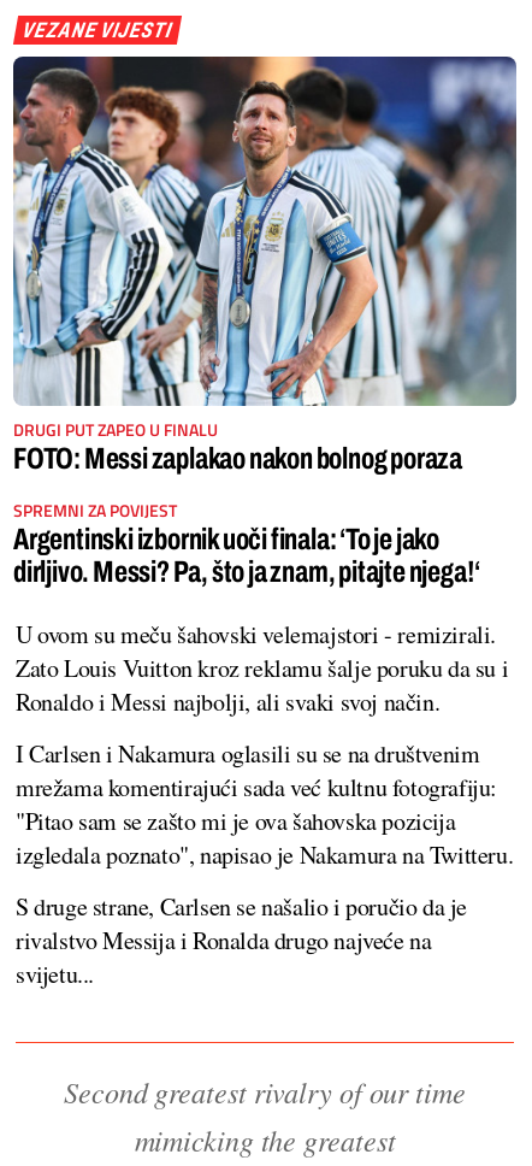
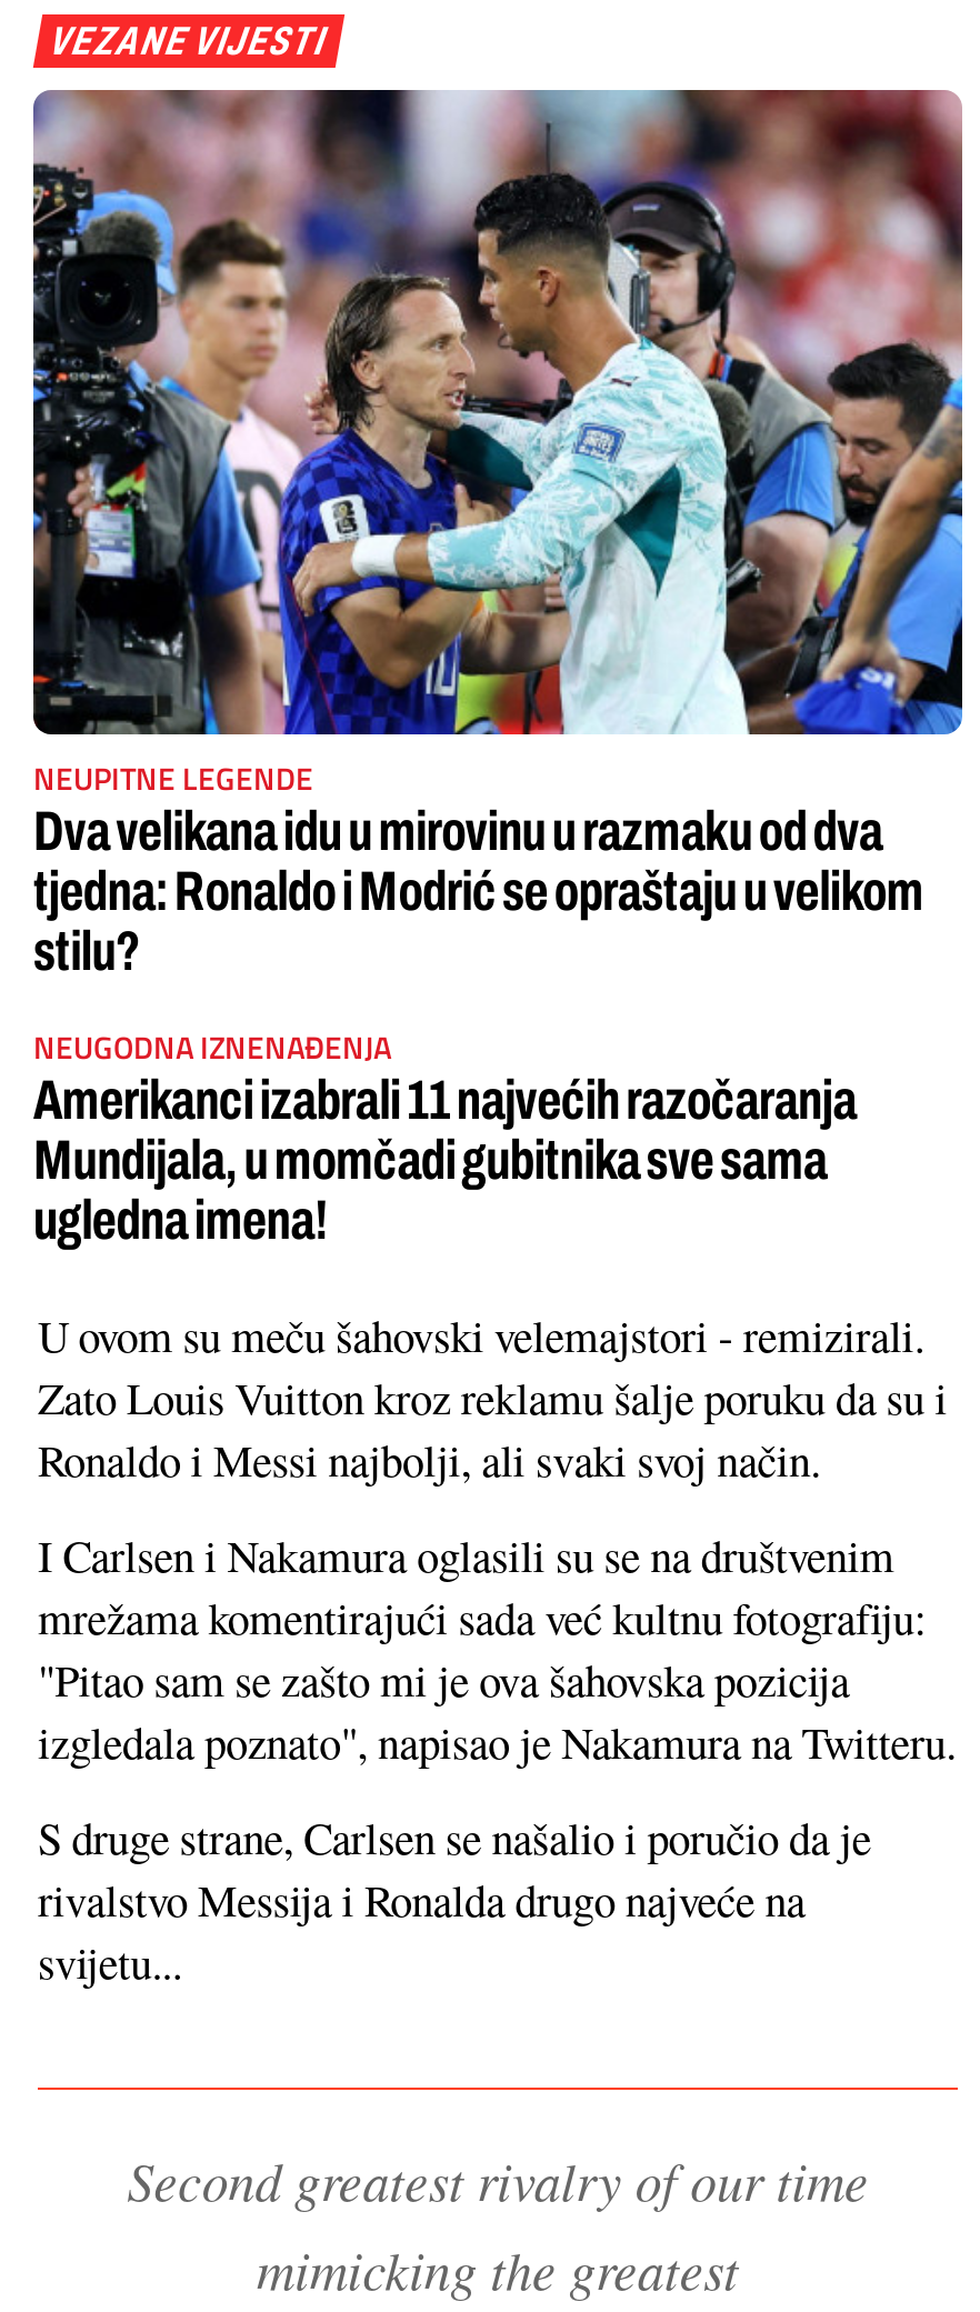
- [image]
- DRUGI PUT ZAPEO U FINALU
- FOTO: Messi zaplakao nakon bolnog poraza
+ [image]
+ NEUPITNE LEGENDE
+ Dva velikana idu u mirovinu u razmaku od dva
+ tjedna: Ronaldo i Modrić se opraštaju u velikom
+ stilu?

- SPREMNI ZA POVIJEST
- Argentinski izbornik uoči finala: ‘To je jako
- dirljivo. Messi? Pa, što ja znam, pitajte njega!‘
+ NEUGODNA IZNENAĐENJA
+ Amerikanci izabrali 11 najvećih razočaranja
+ Mundijala, u momčadi gubitnika sve sama
+ ugledna imena!
